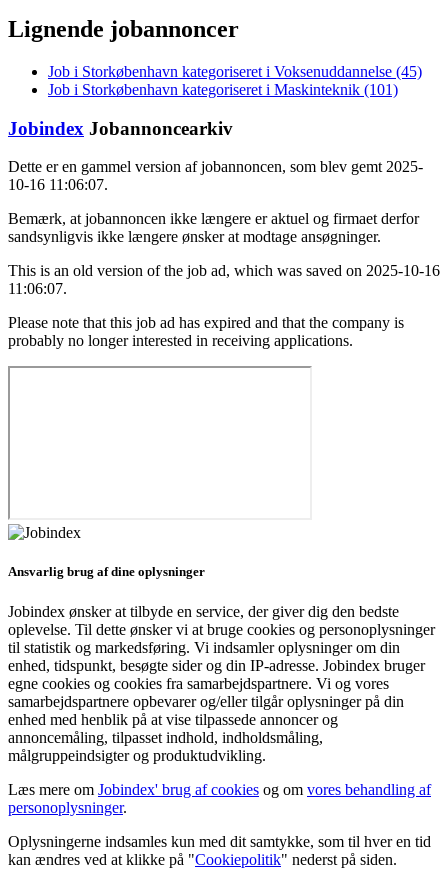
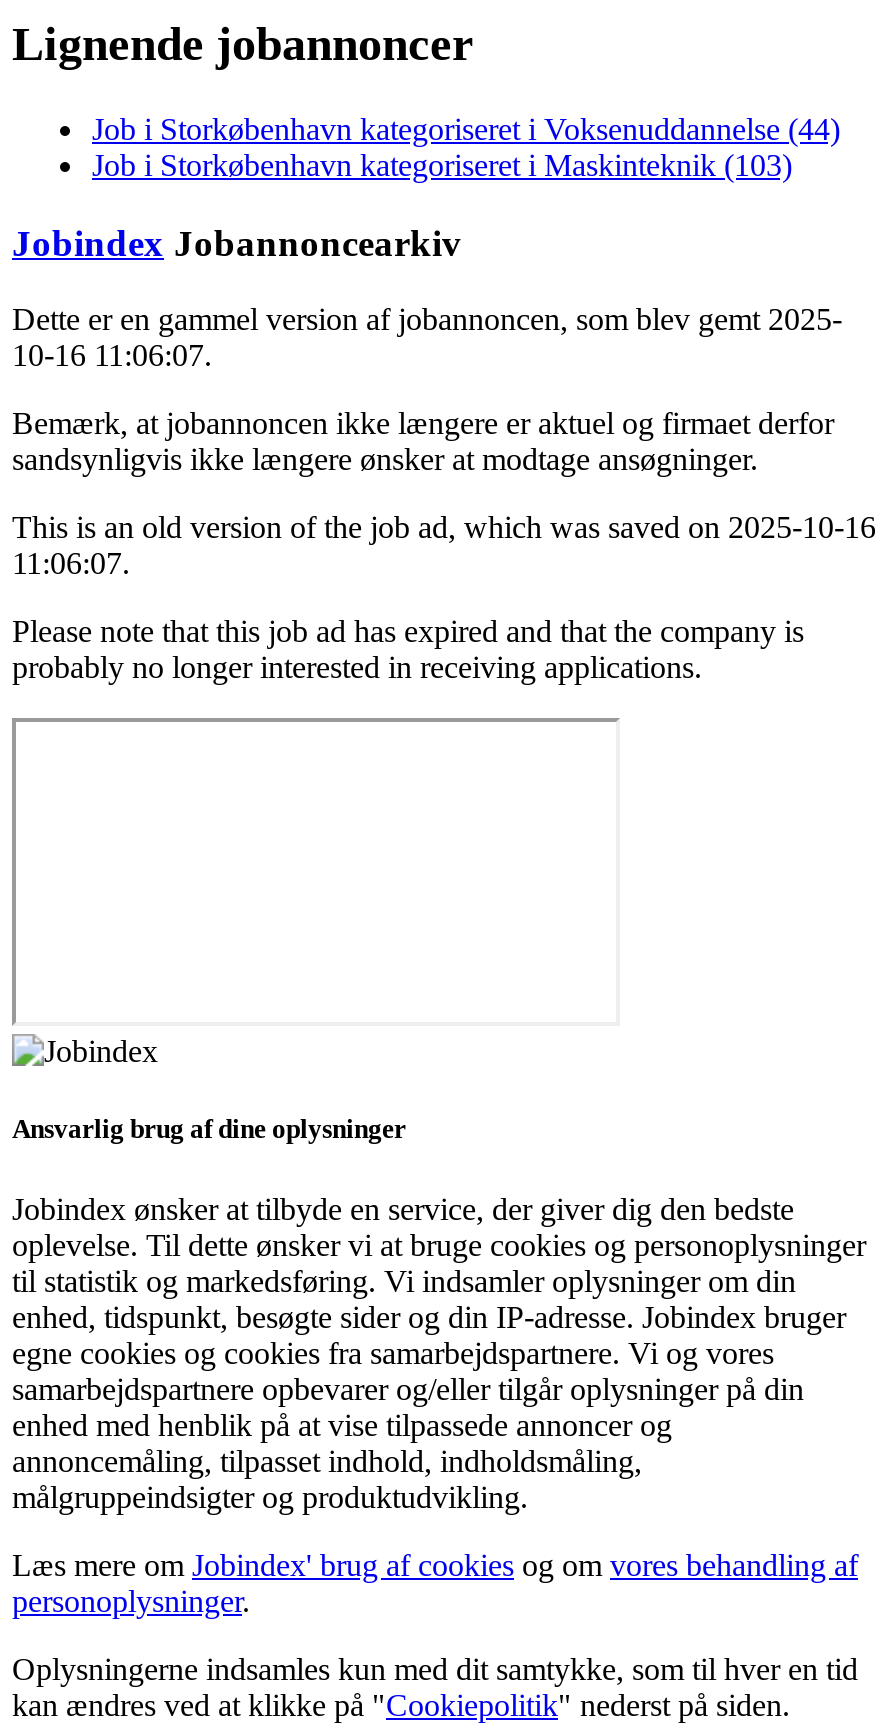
- Job i Storkøbenhavn kategoriseret i Voksenuddannelse (45)
+ Job i Storkøbenhavn kategoriseret i Voksenuddannelse (44)

- Job i Storkøbenhavn kategoriseret i Maskinteknik (101)
+ Job i Storkøbenhavn kategoriseret i Maskinteknik (103)
